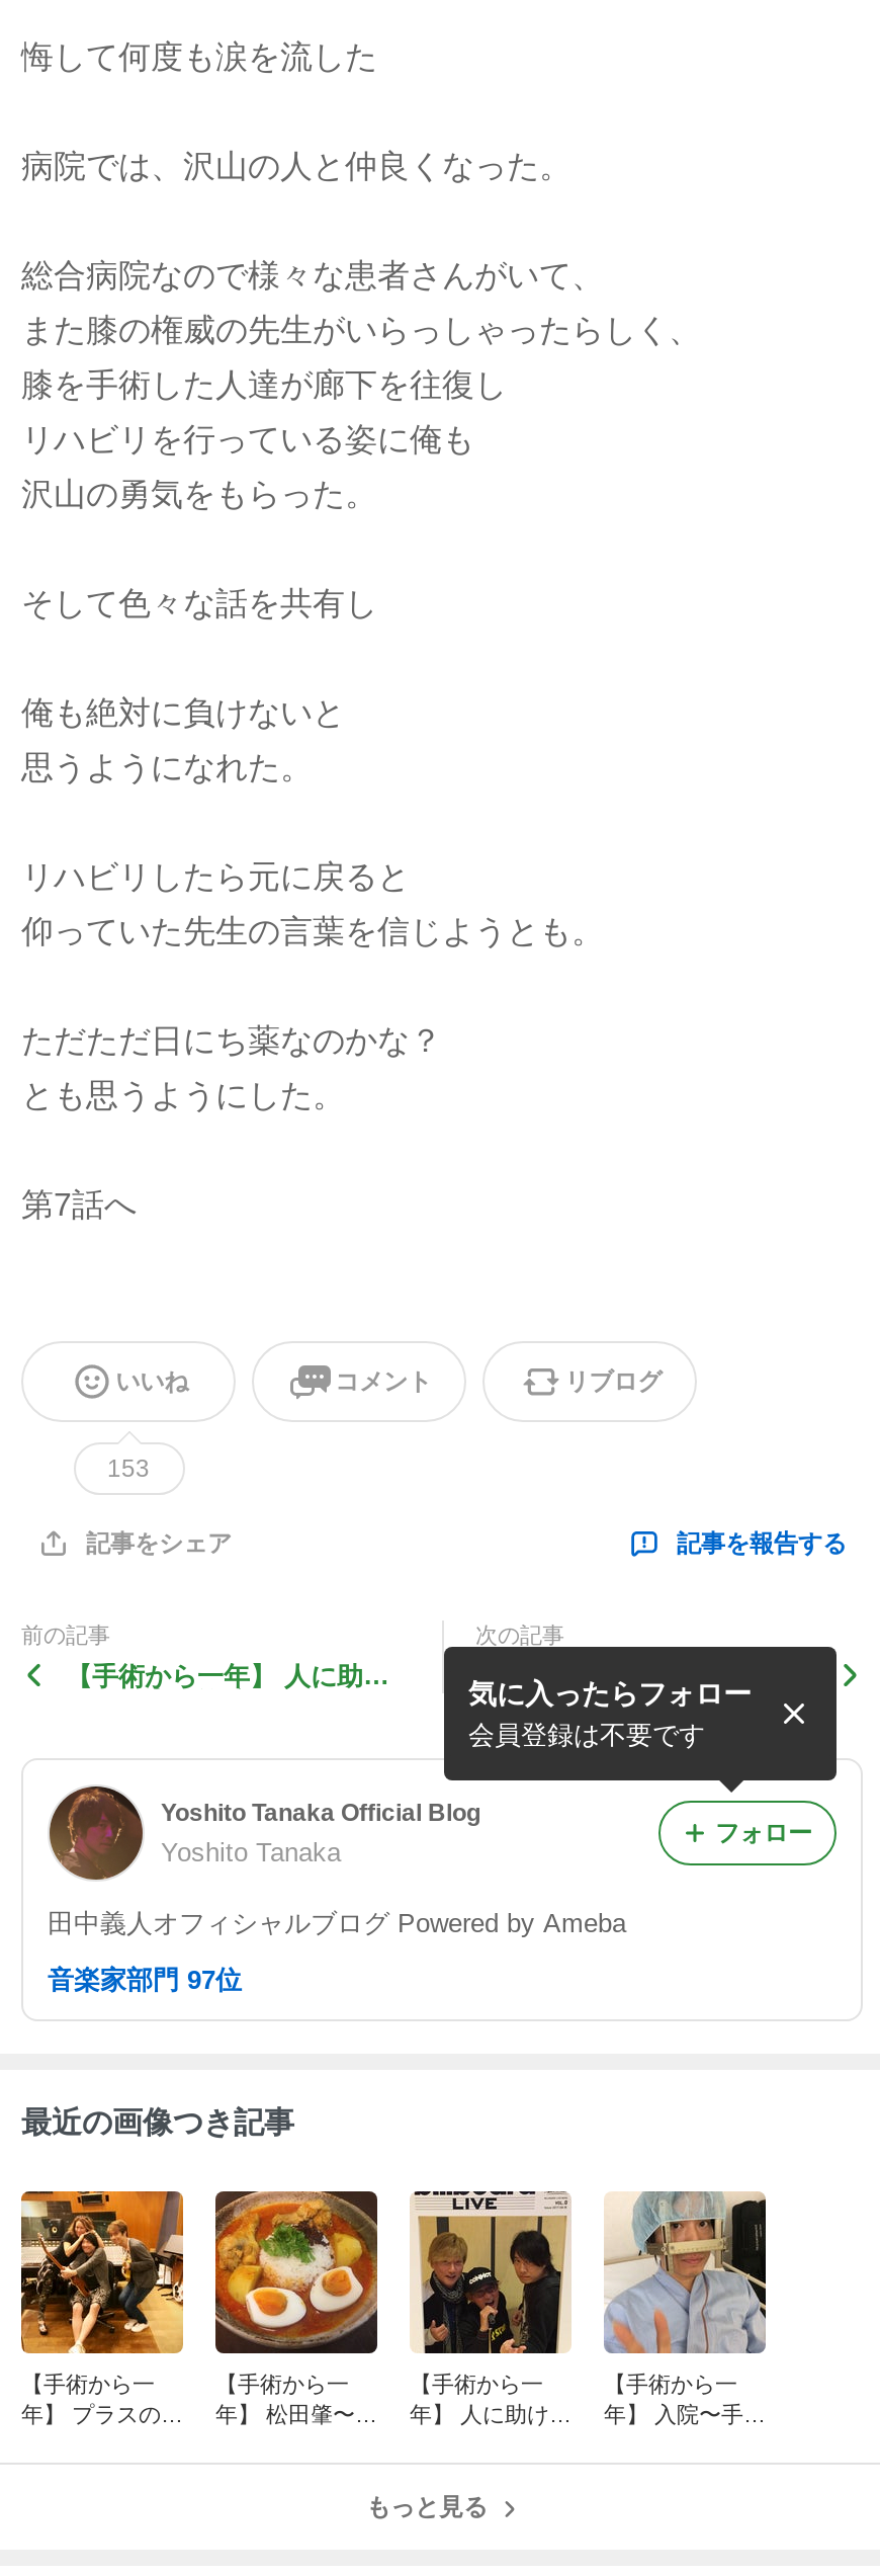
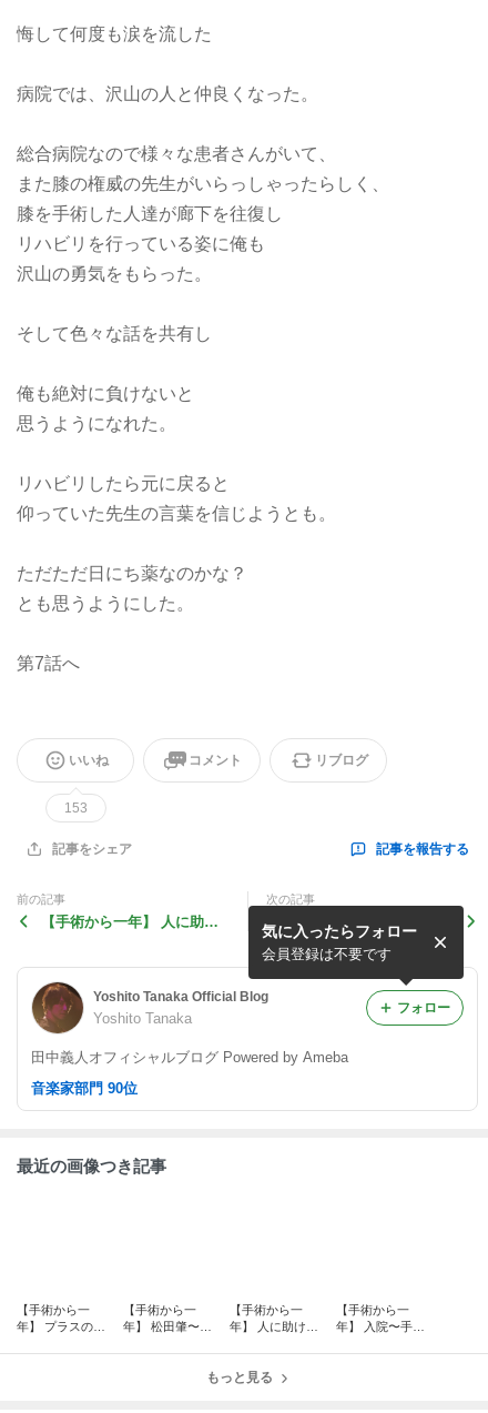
- 音楽家部門 97位
+ 音楽家部門 90位

- [image]

- [image]

- [image]

- [image]
